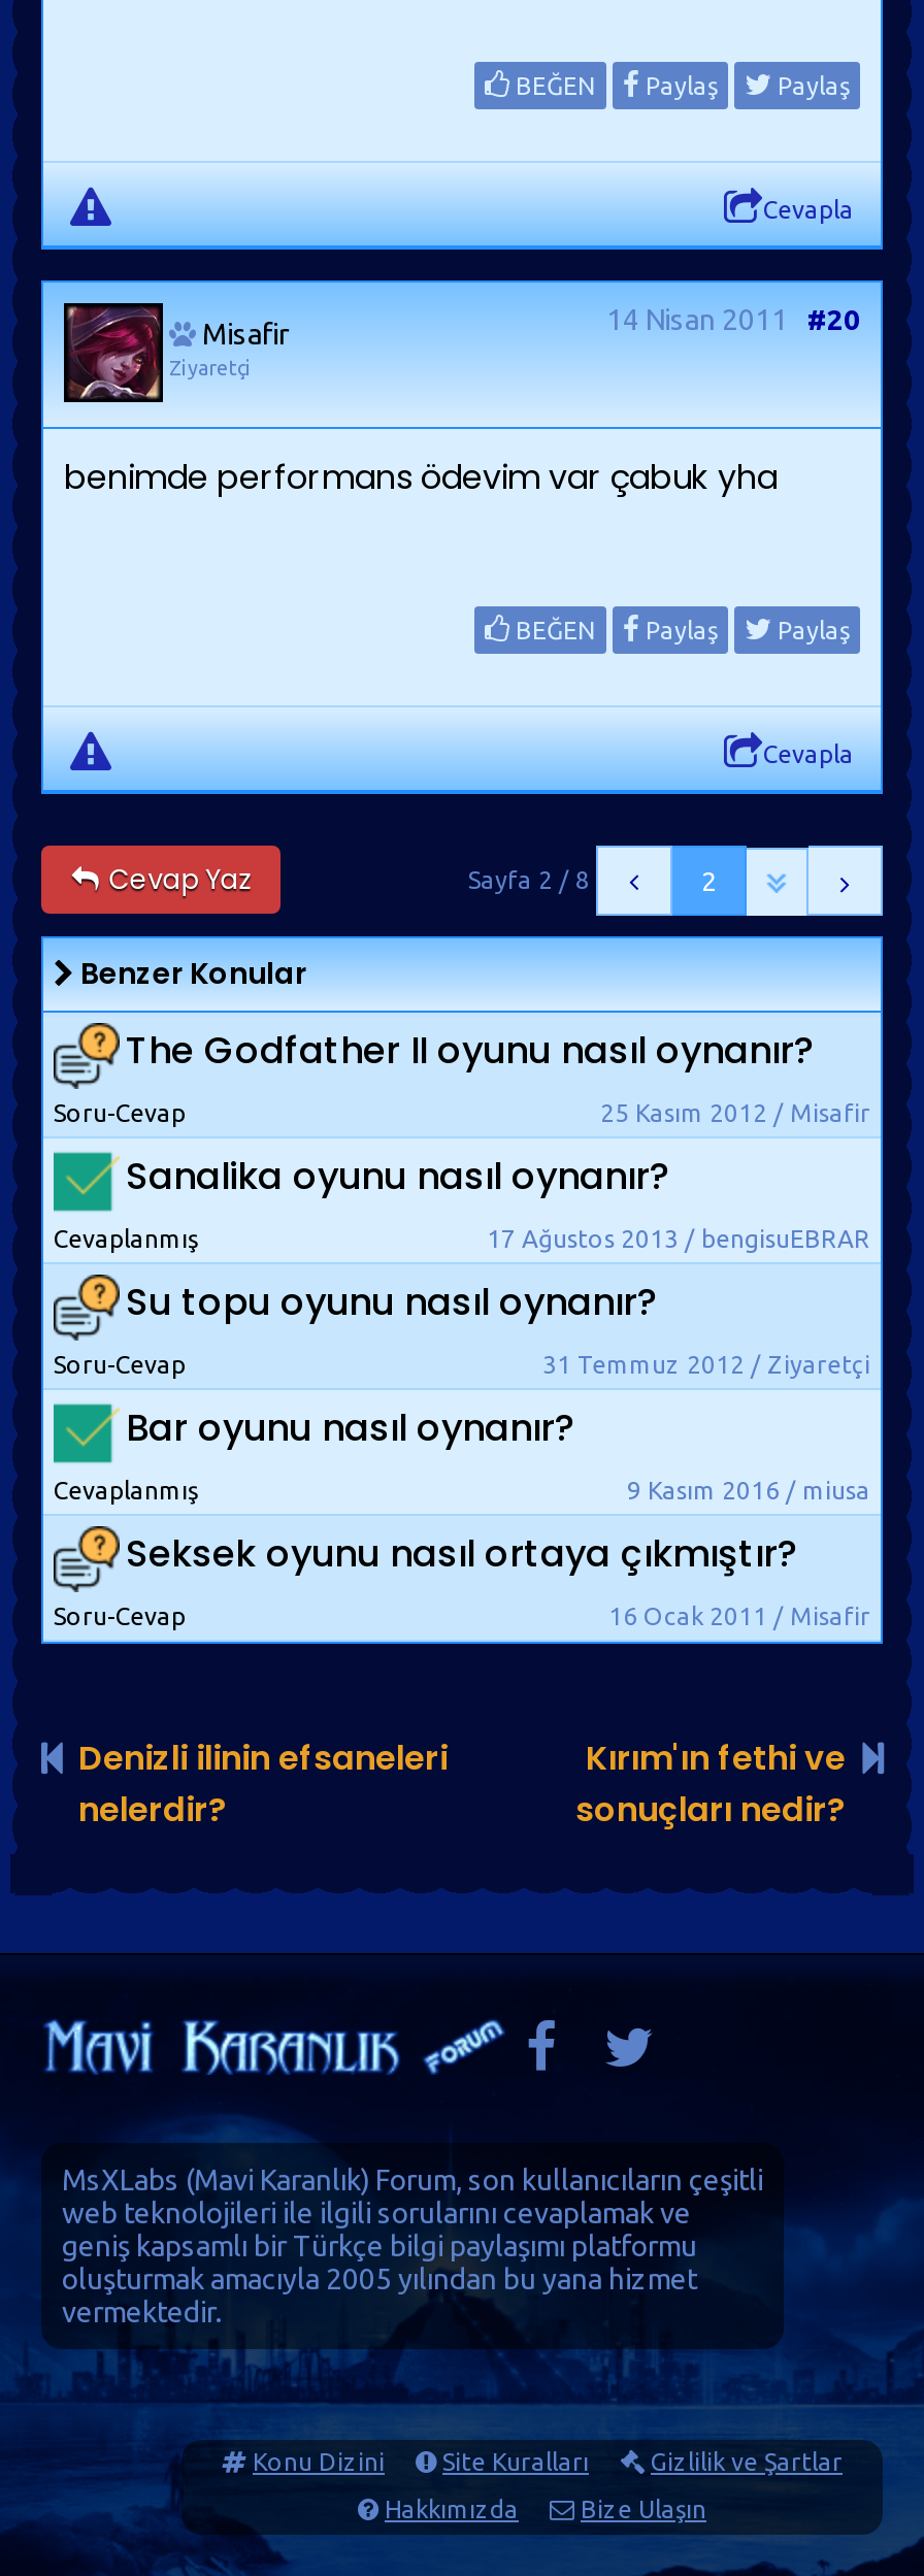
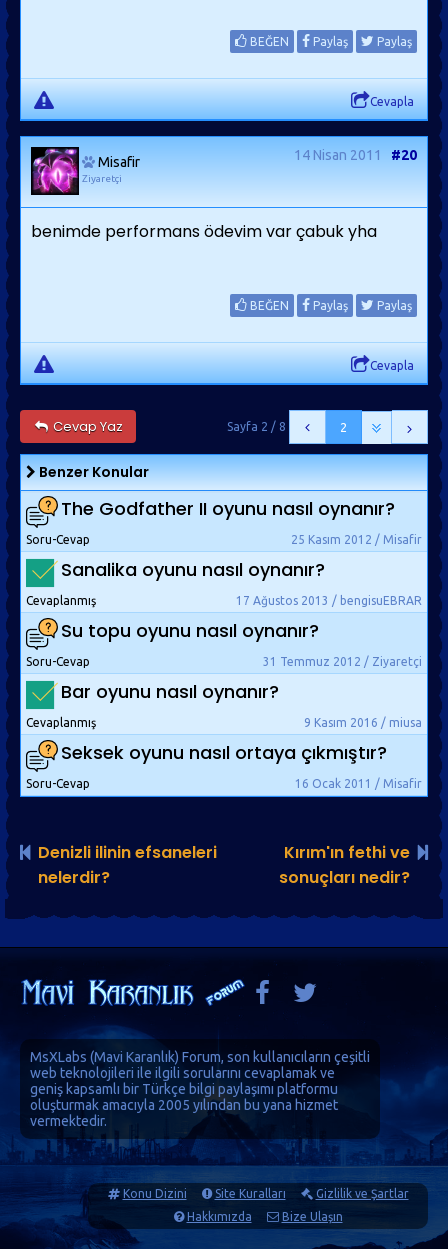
- [image]
+ [image]
